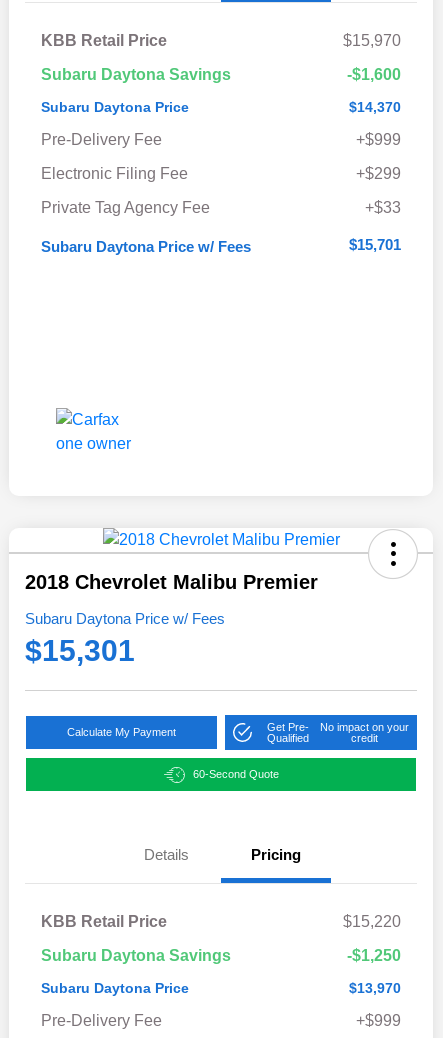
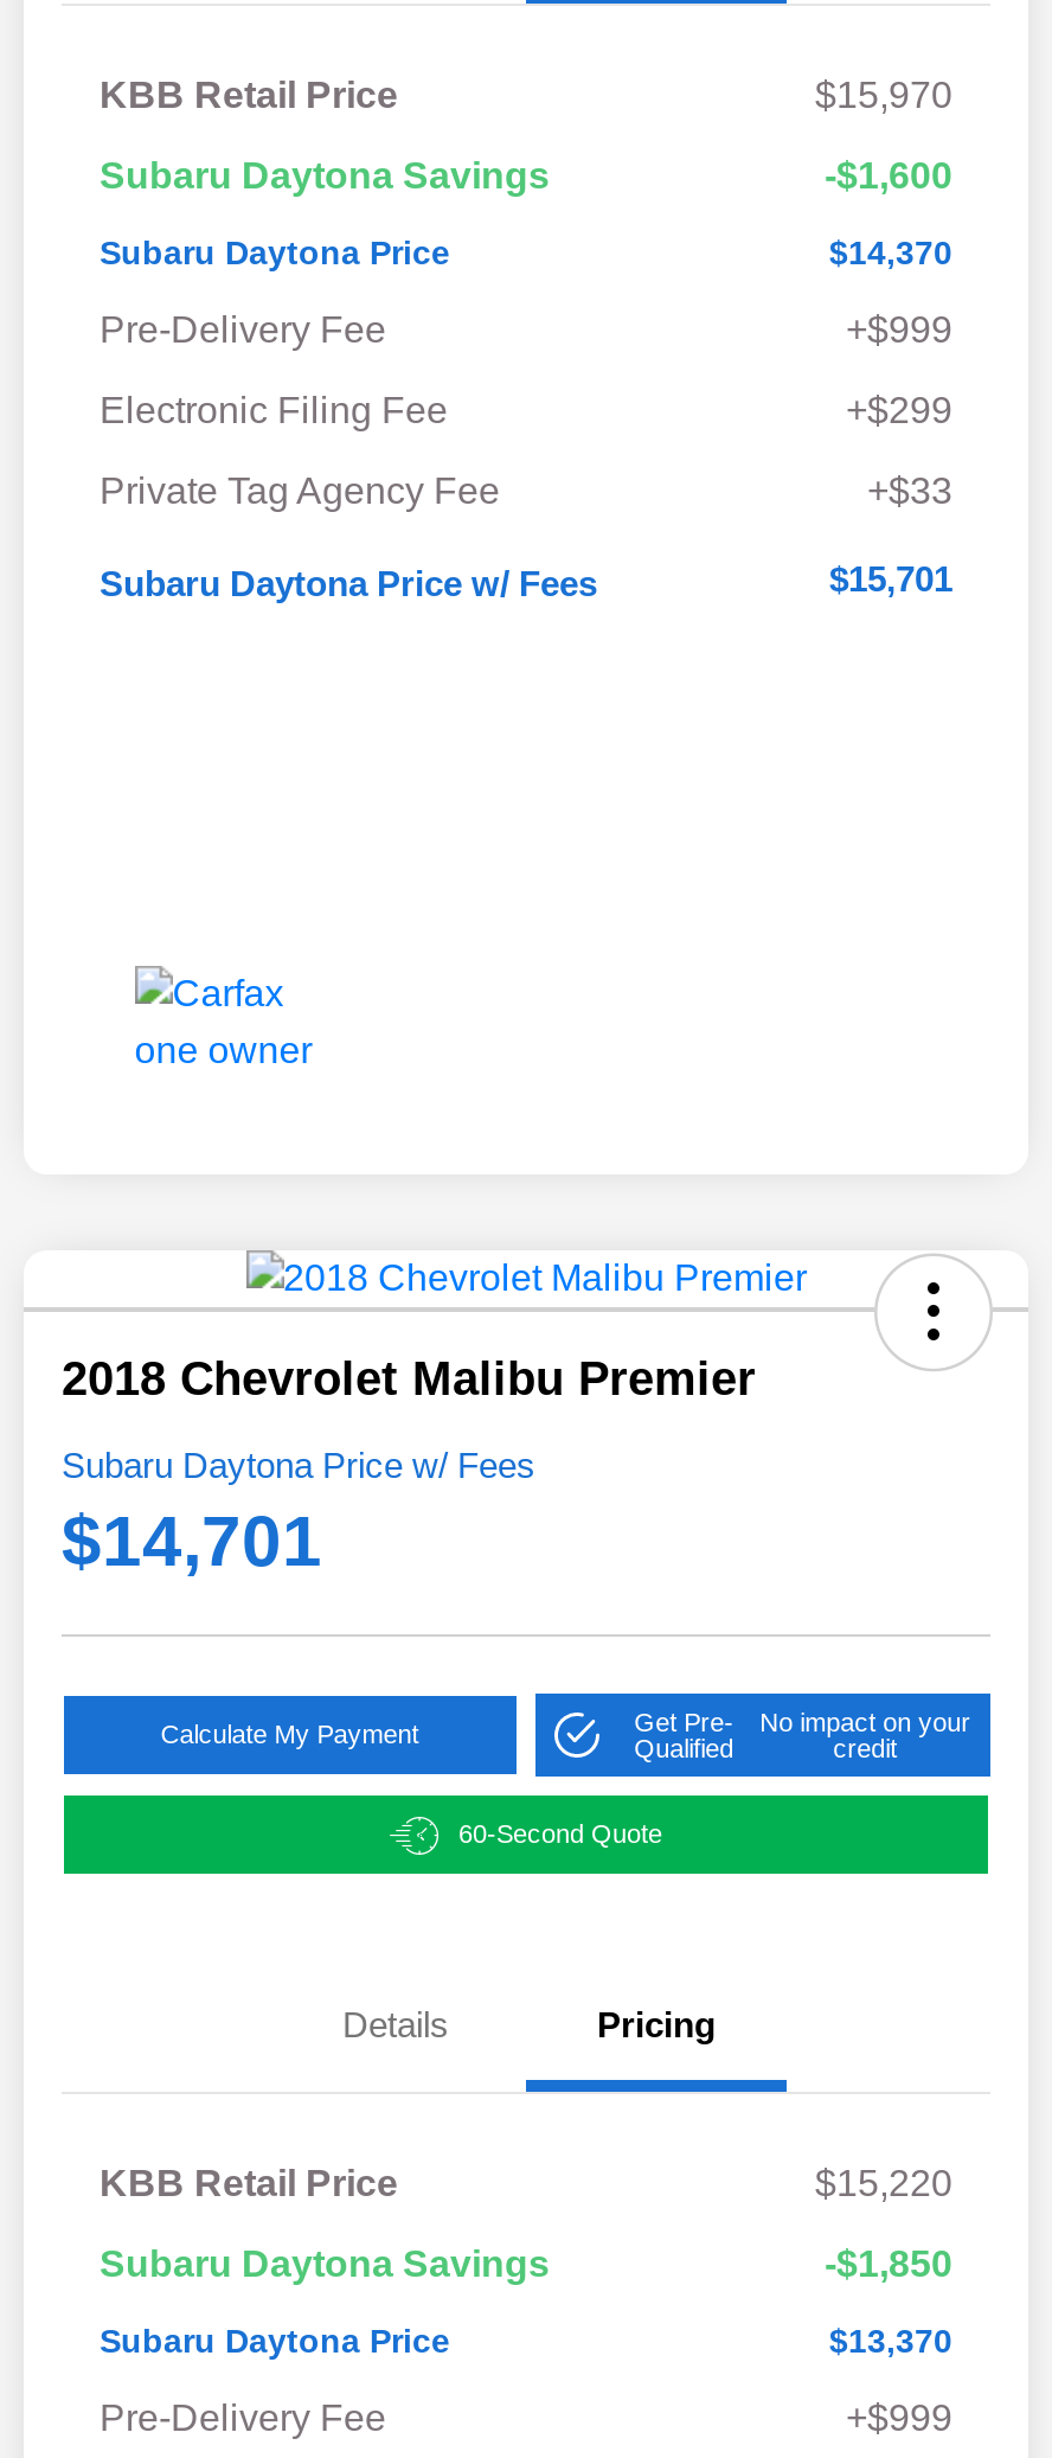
- $15,301
+ $14,701

- -$1,250
+ -$1,850

- $13,970
+ $13,370
